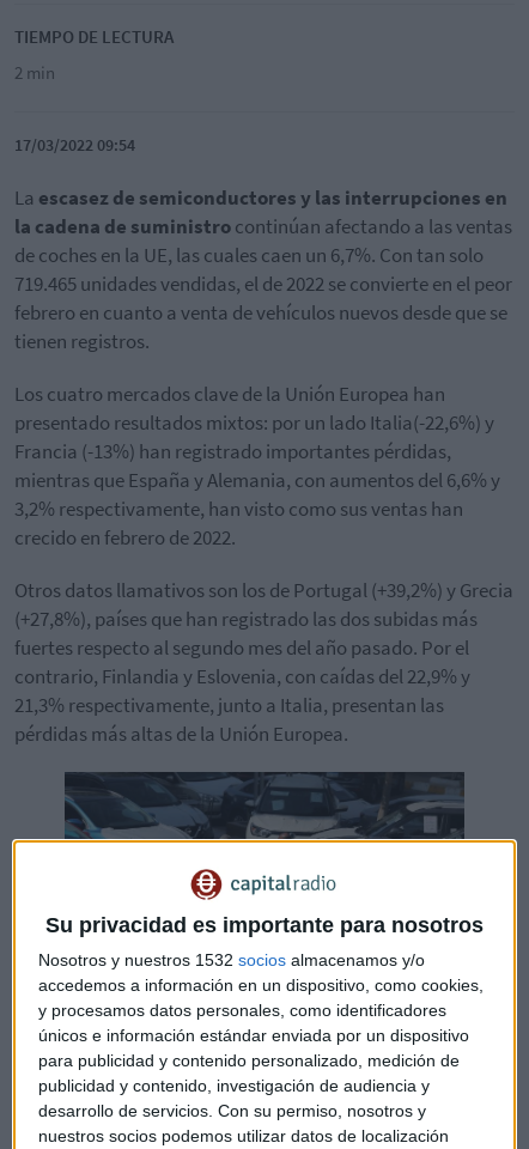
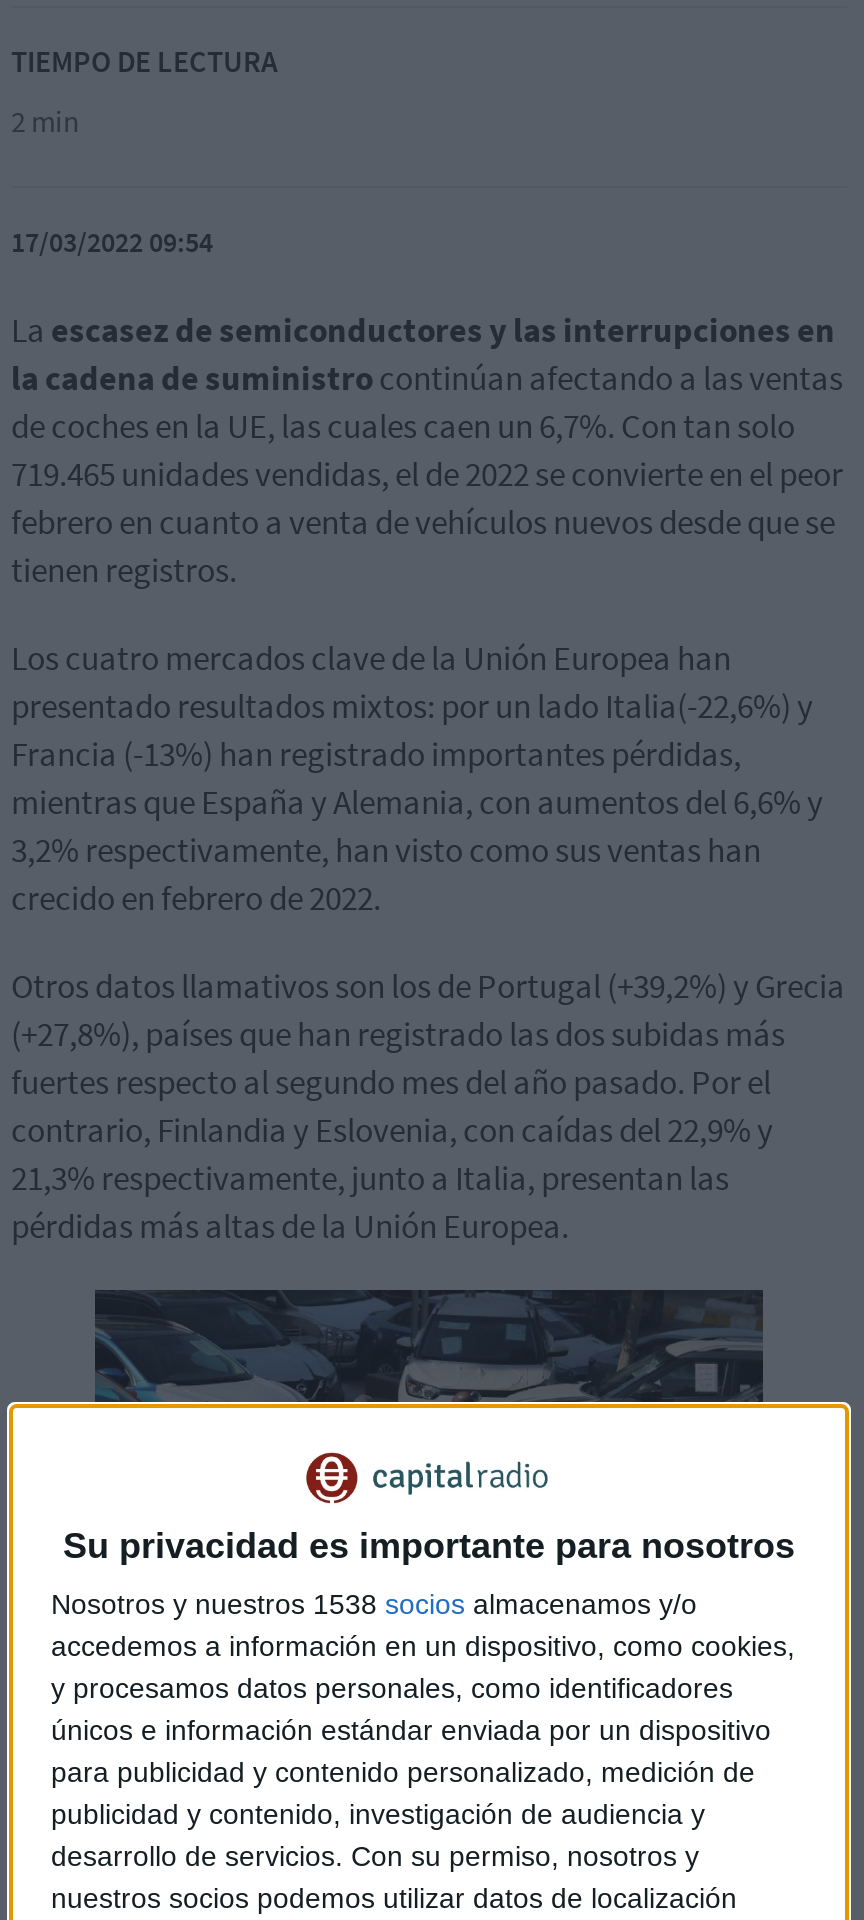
- Nosotros y nuestros 1532 socios almacenamos y/o
+ Nosotros y nuestros 1538 socios almacenamos y/o
